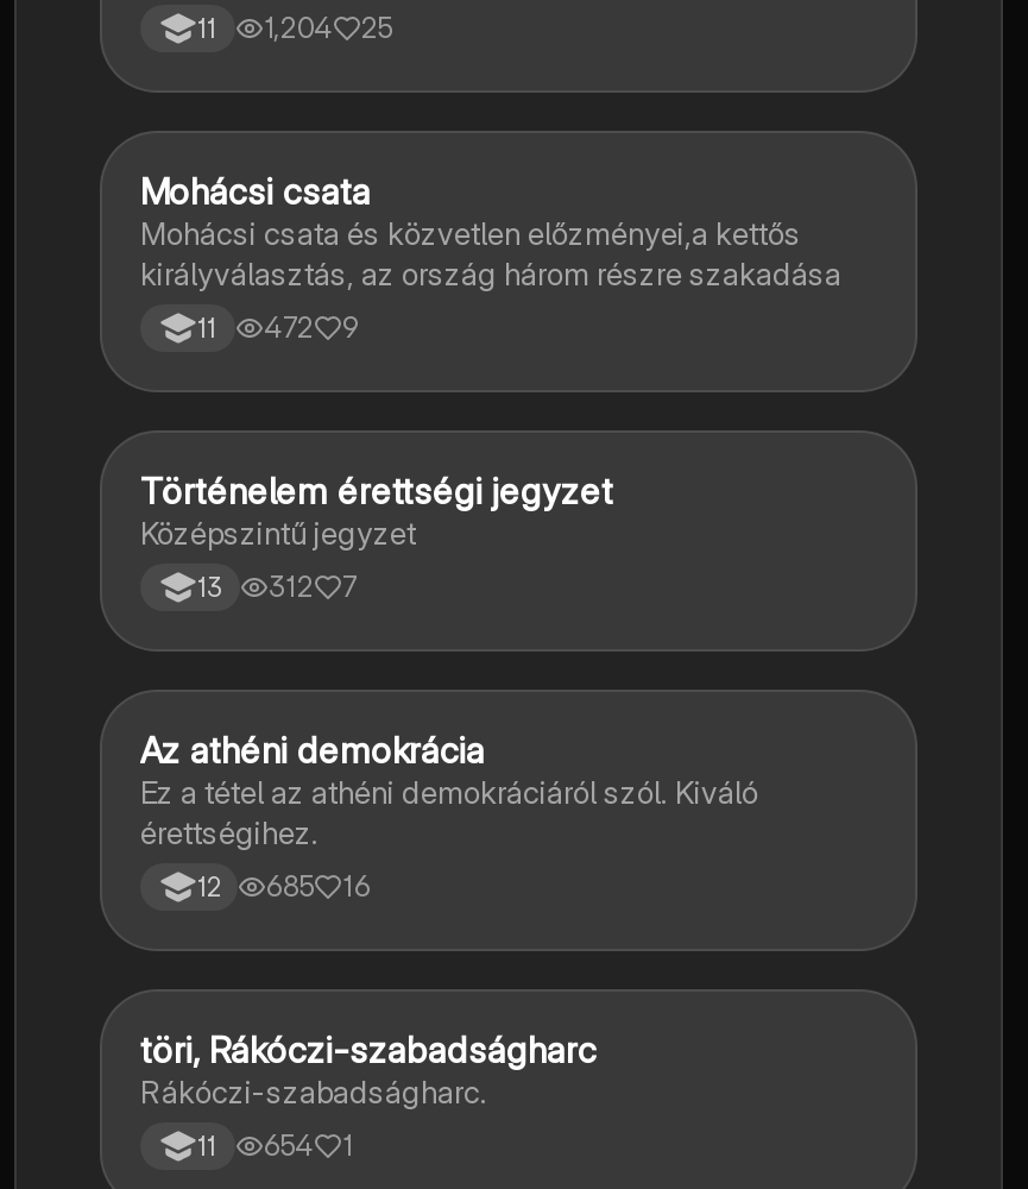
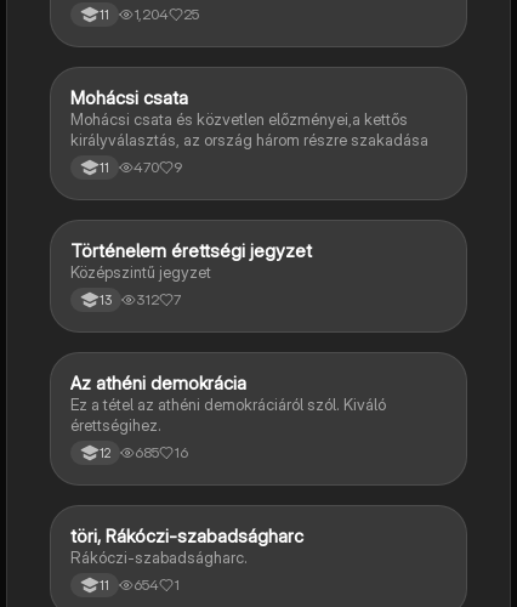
- 11 472 9
+ 11 470 9
